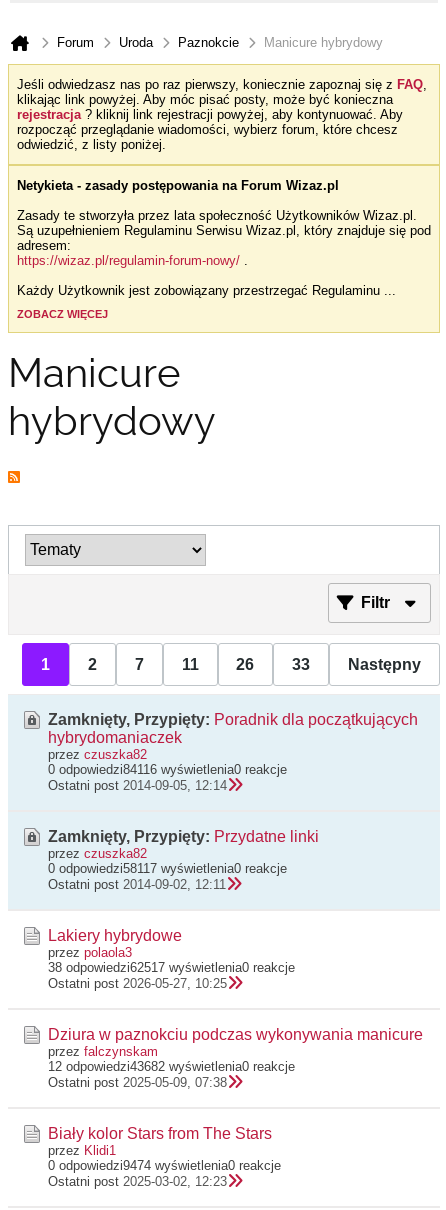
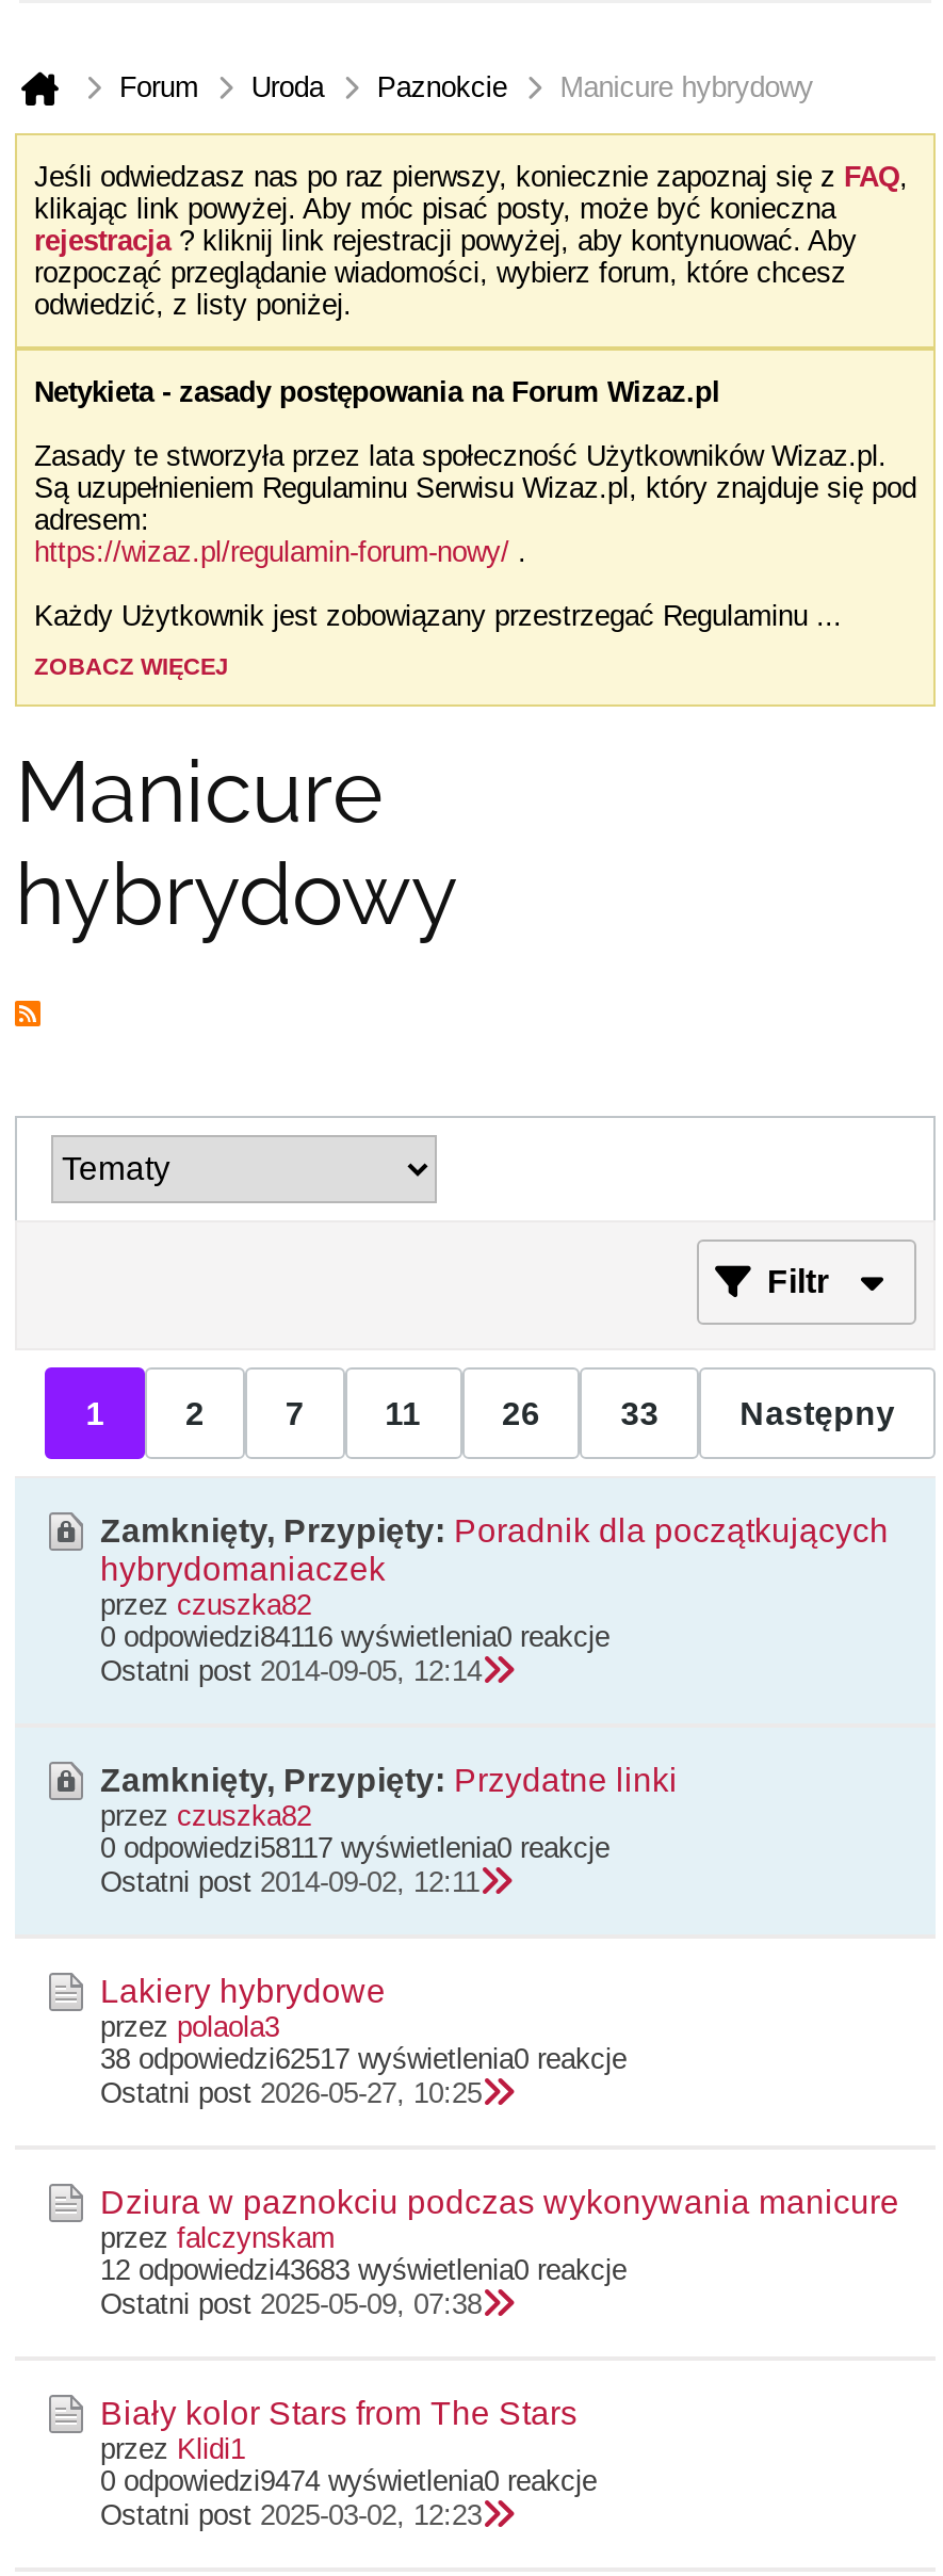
- 12 odpowiedzi43682 wyświetlenia0 reakcje
+ 12 odpowiedzi43683 wyświetlenia0 reakcje
